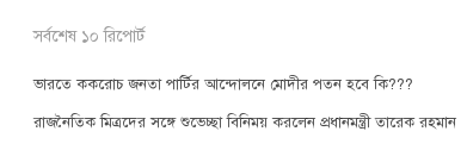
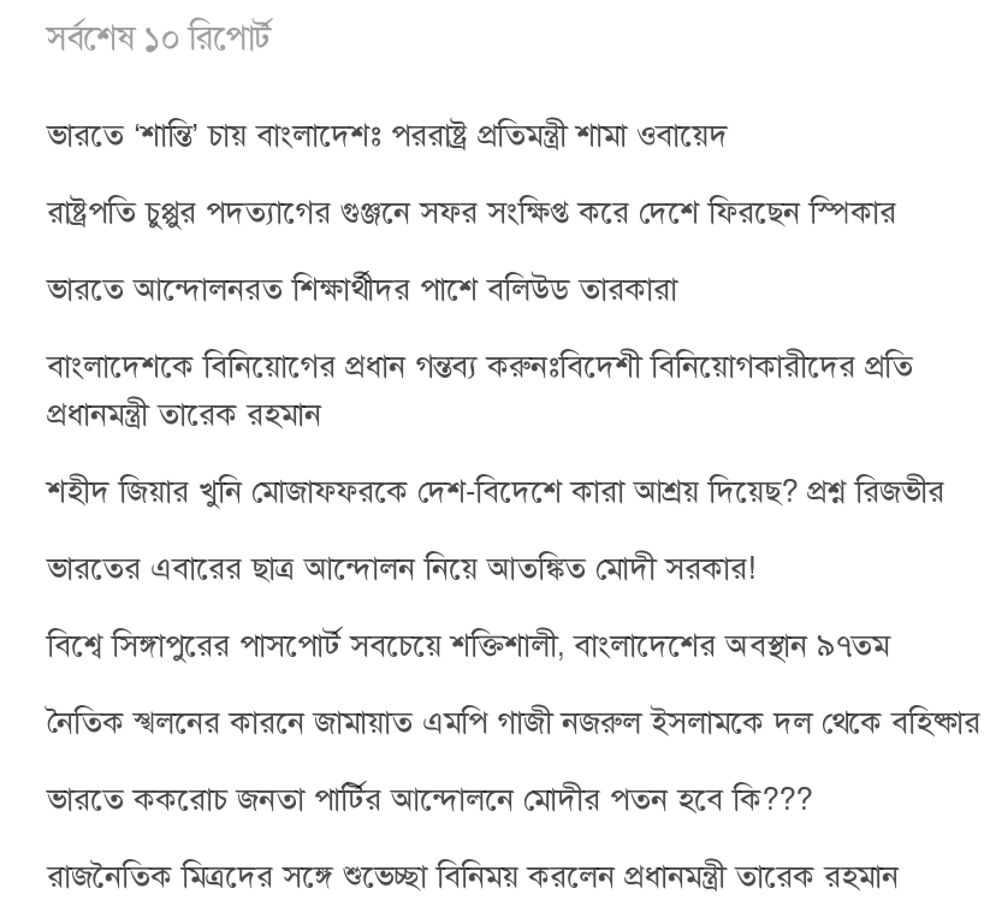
+ ভারতে ‘শান্তি’ চায় বাংলাদেশঃ পররাষ্ট্র প্রতিমন্ত্রী শামা ওবায়েদ
+ রাষ্ট্রপতি চুপ্পুর পদত্যাগের গুঞ্জনে সফর সংক্ষিপ্ত করে দেশে ফিরছেন স্পিকার
+ ভারতে আন্দোলনরত শিক্ষার্থীদর পাশে বলিউড তারকারা
+ বাংলাদেশকে বিনিয়োগের প্রধান গন্তব্য করুনঃবিদেশী বিনিয়োগকারীদের প্রতি
+ প্রধানমন্ত্রী তারেক রহমান
+ শহীদ জিয়ার খুনি মোজাফফরকে দেশ-বিদেশে কারা আশ্রয় দিয়েছ? প্রশ্ন রিজভীর
+ ভারতের এবারের ছাত্র আন্দোলন নিয়ে আতঙ্কিত মোদী সরকার!
+ বিশ্বে সিঙ্গাপুরের পাসপোর্ট সবচেয়ে শক্তিশালী, বাংলাদেশের অবস্থান ৯৭তম
+ নৈতিক স্খলনের কারনে জামায়াত এমপি গাজী নজরুল ইসলামকে দল থেকে বহিষ্কার
